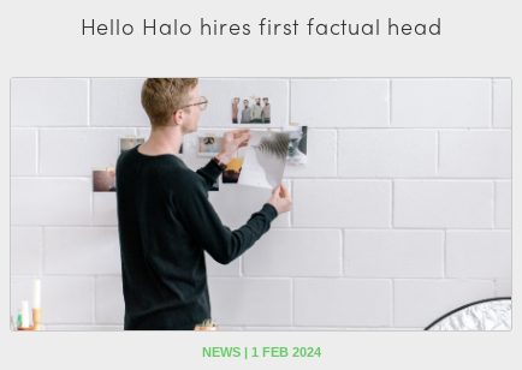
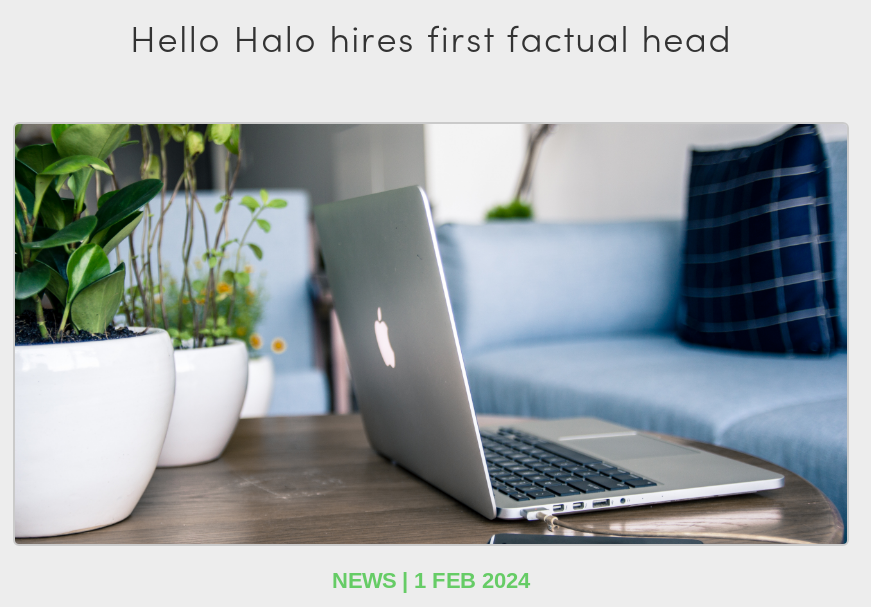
- [image]
+ [image]
